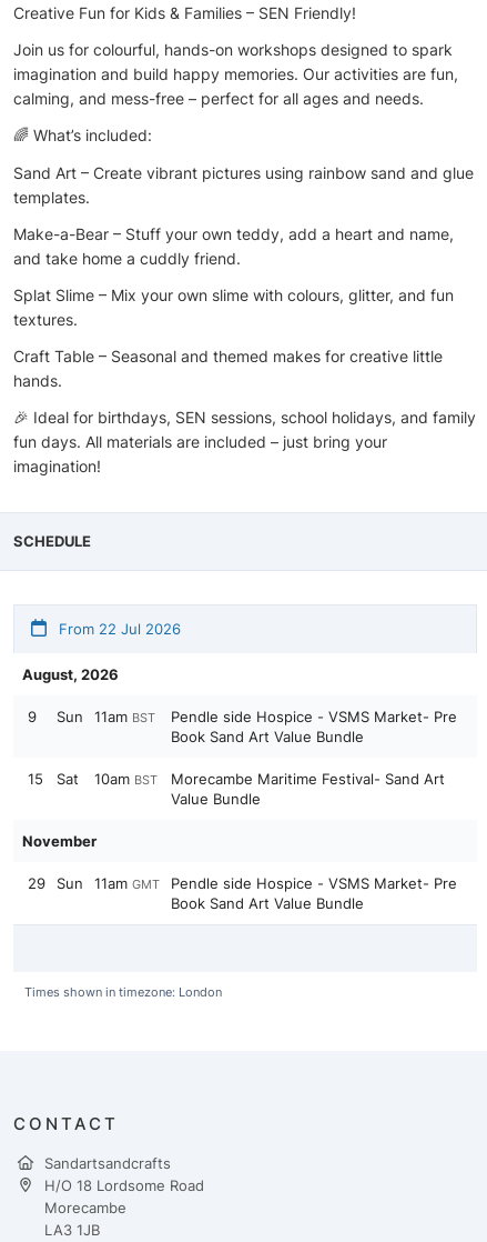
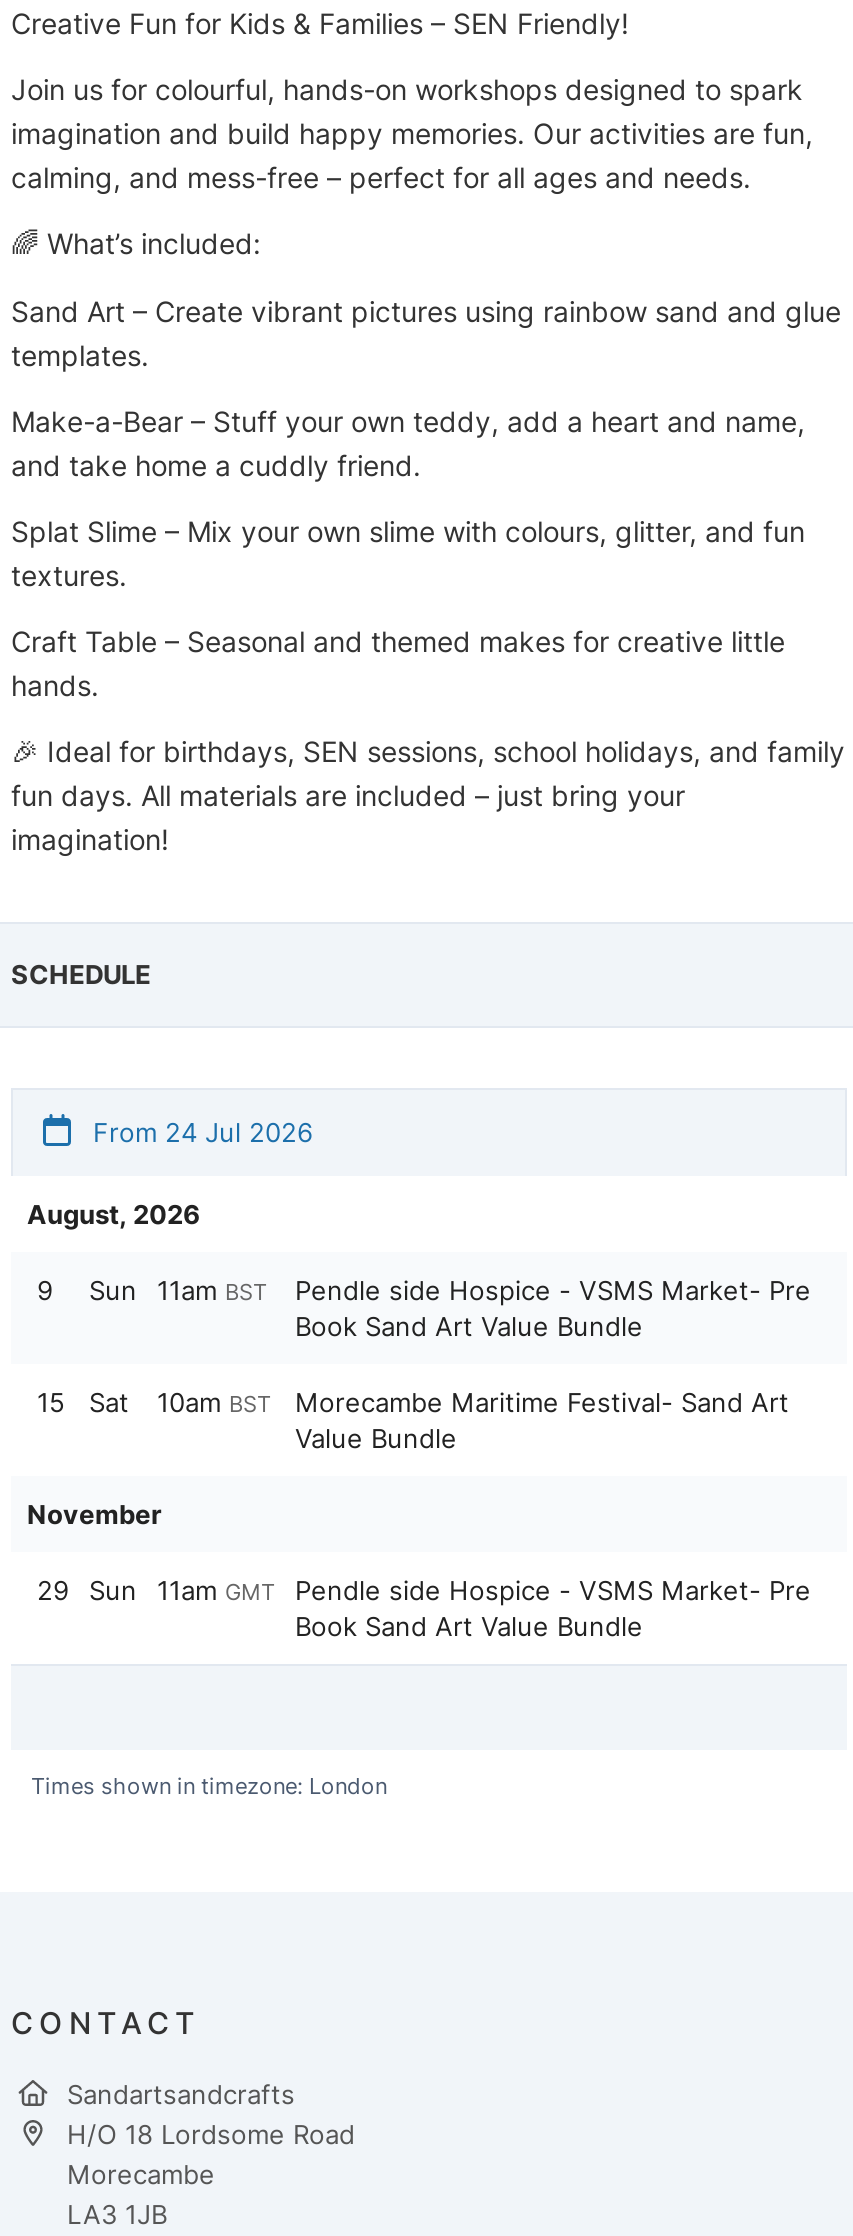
- From 22 Jul 2026
+ From 24 Jul 2026
